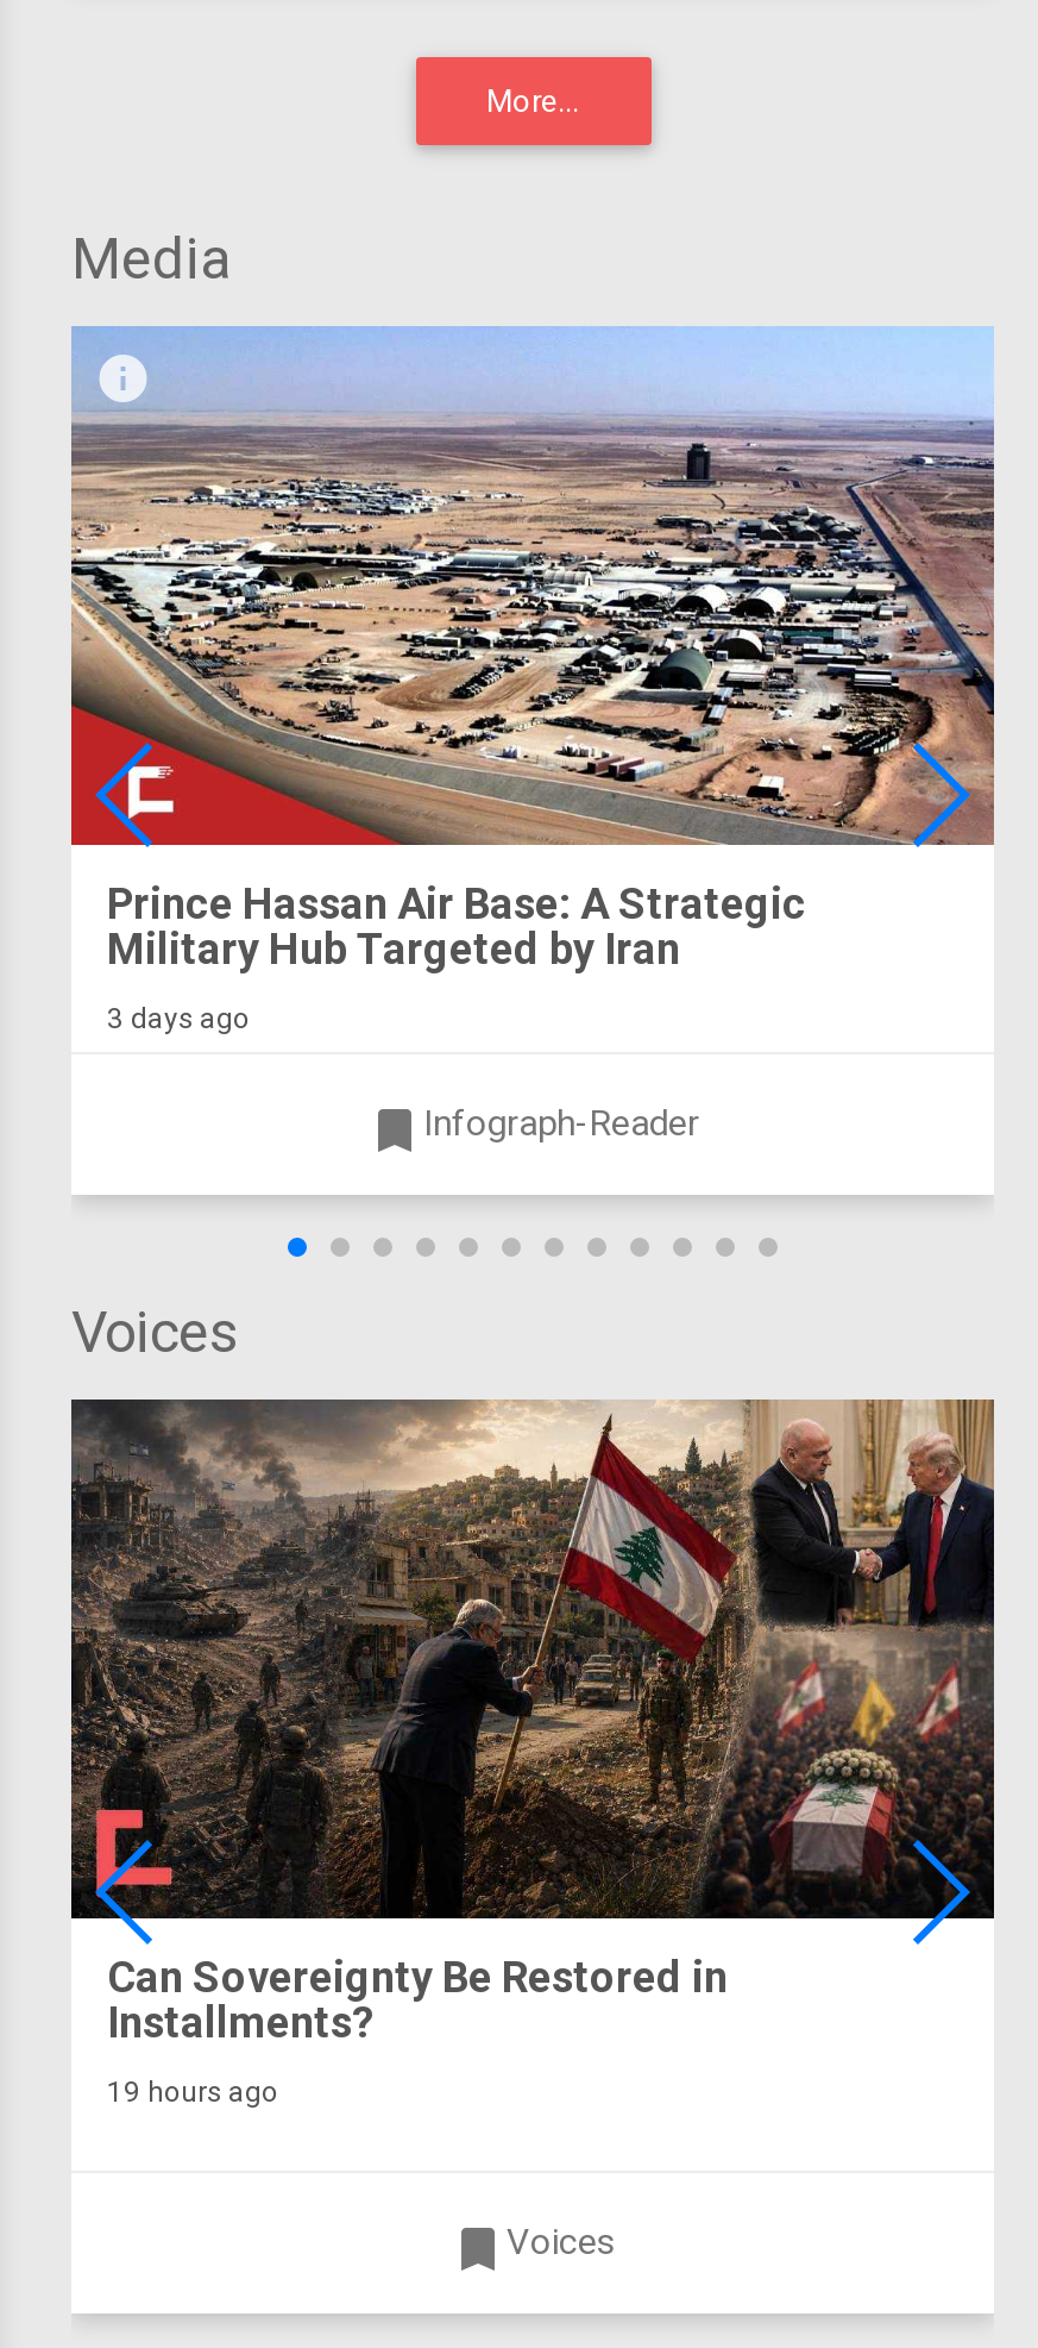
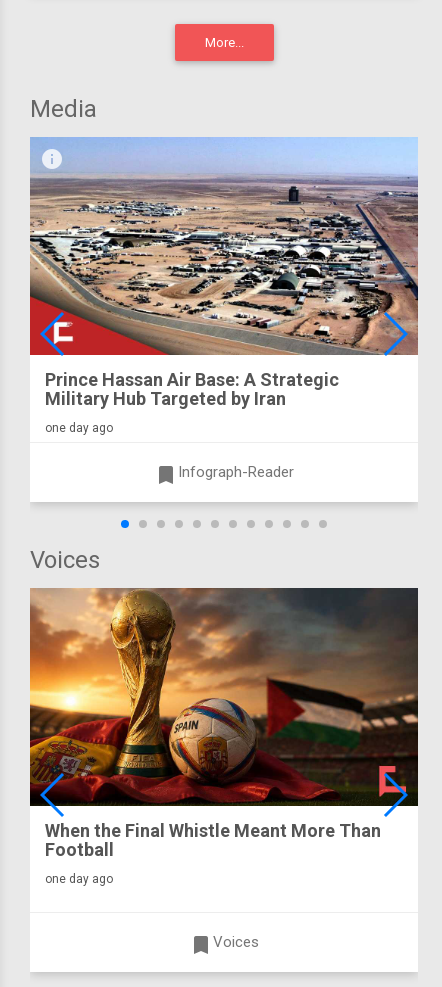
- 3 days ago
+ one day ago

- [image]
- Can Sovereignty Be Restored in
- Installments?
+ [image]
+ When the Final Whistle Meant More Than
+ Football

- 19 hours ago
+ one day ago
